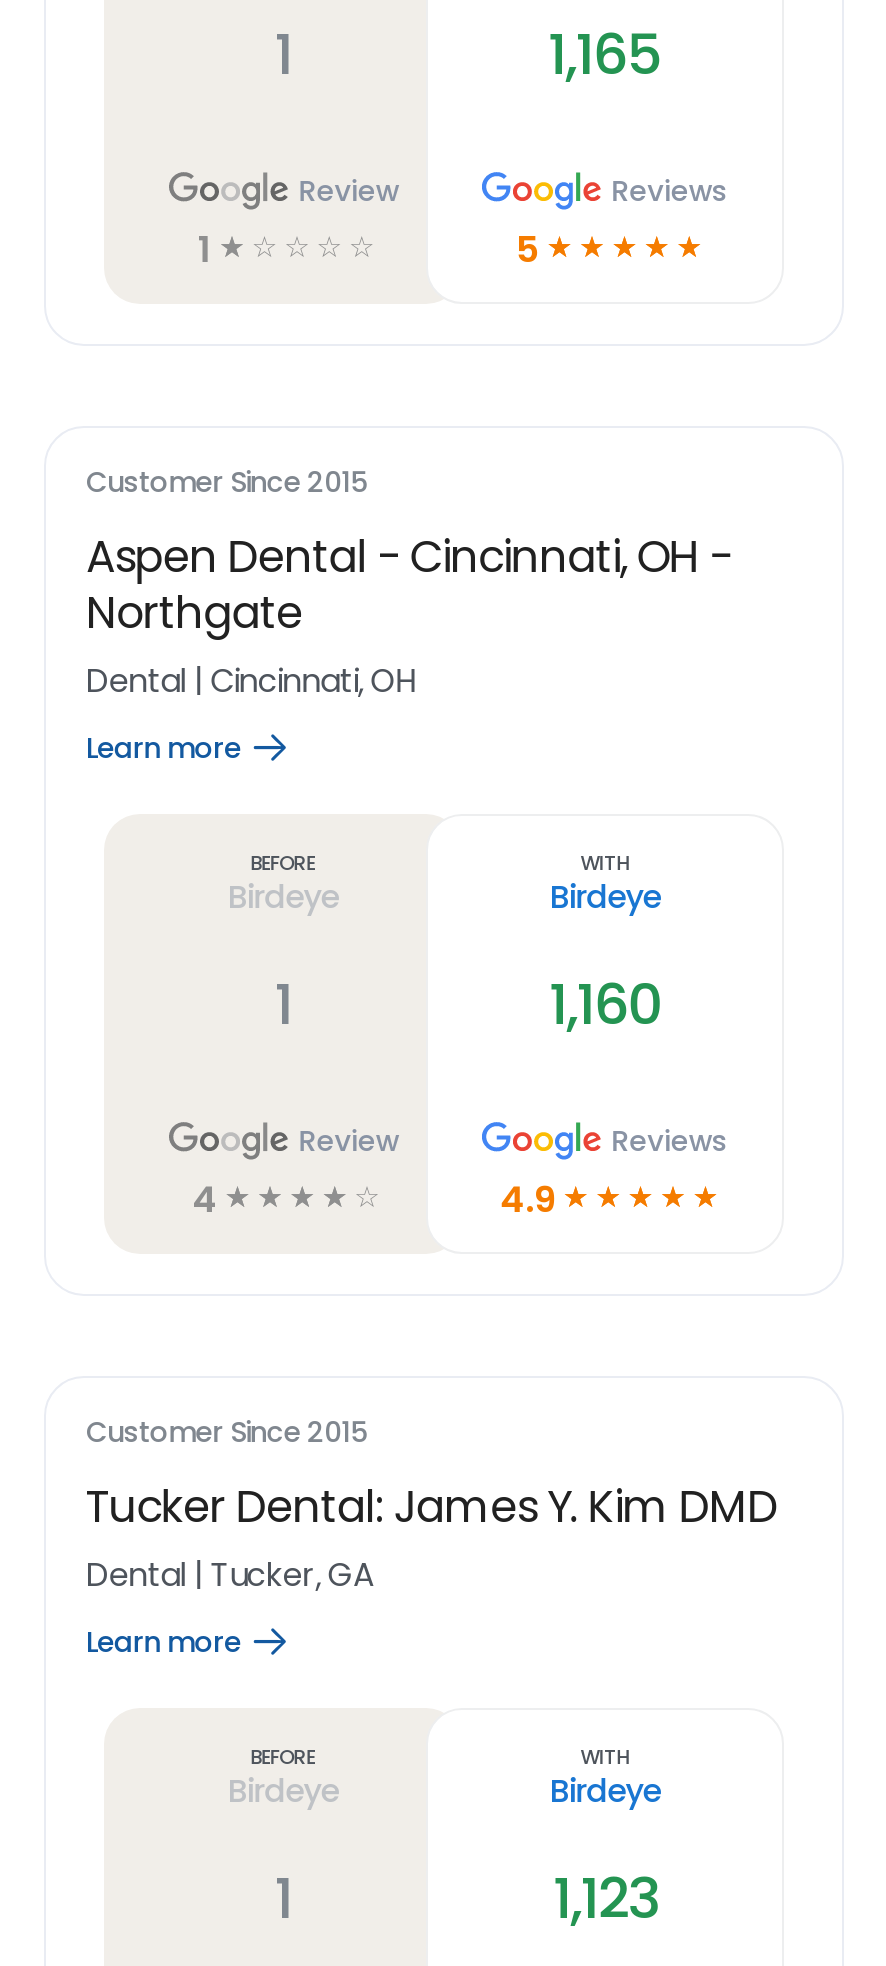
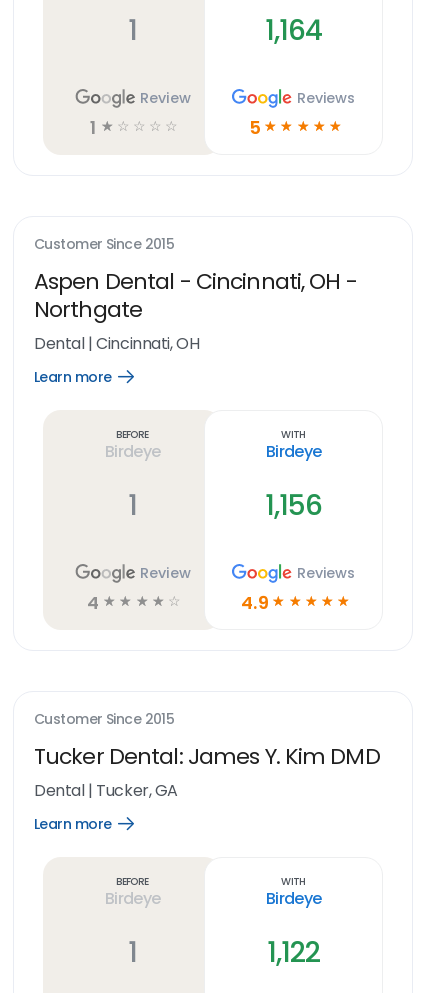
- 1,165
+ 1,164

- 1,160
+ 1,156

- 1,123
+ 1,122
